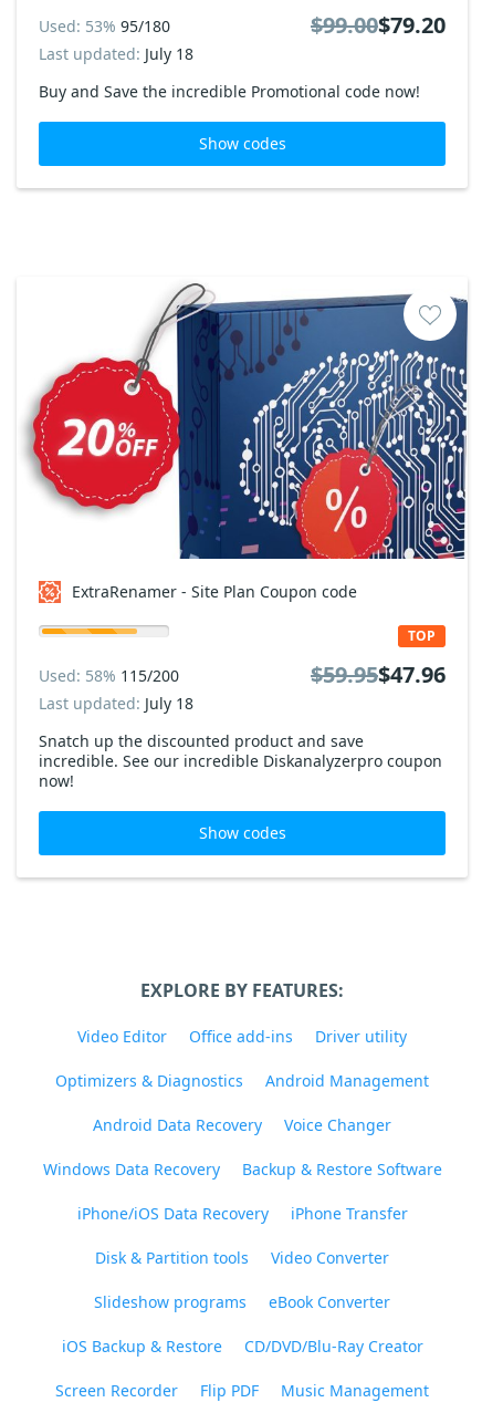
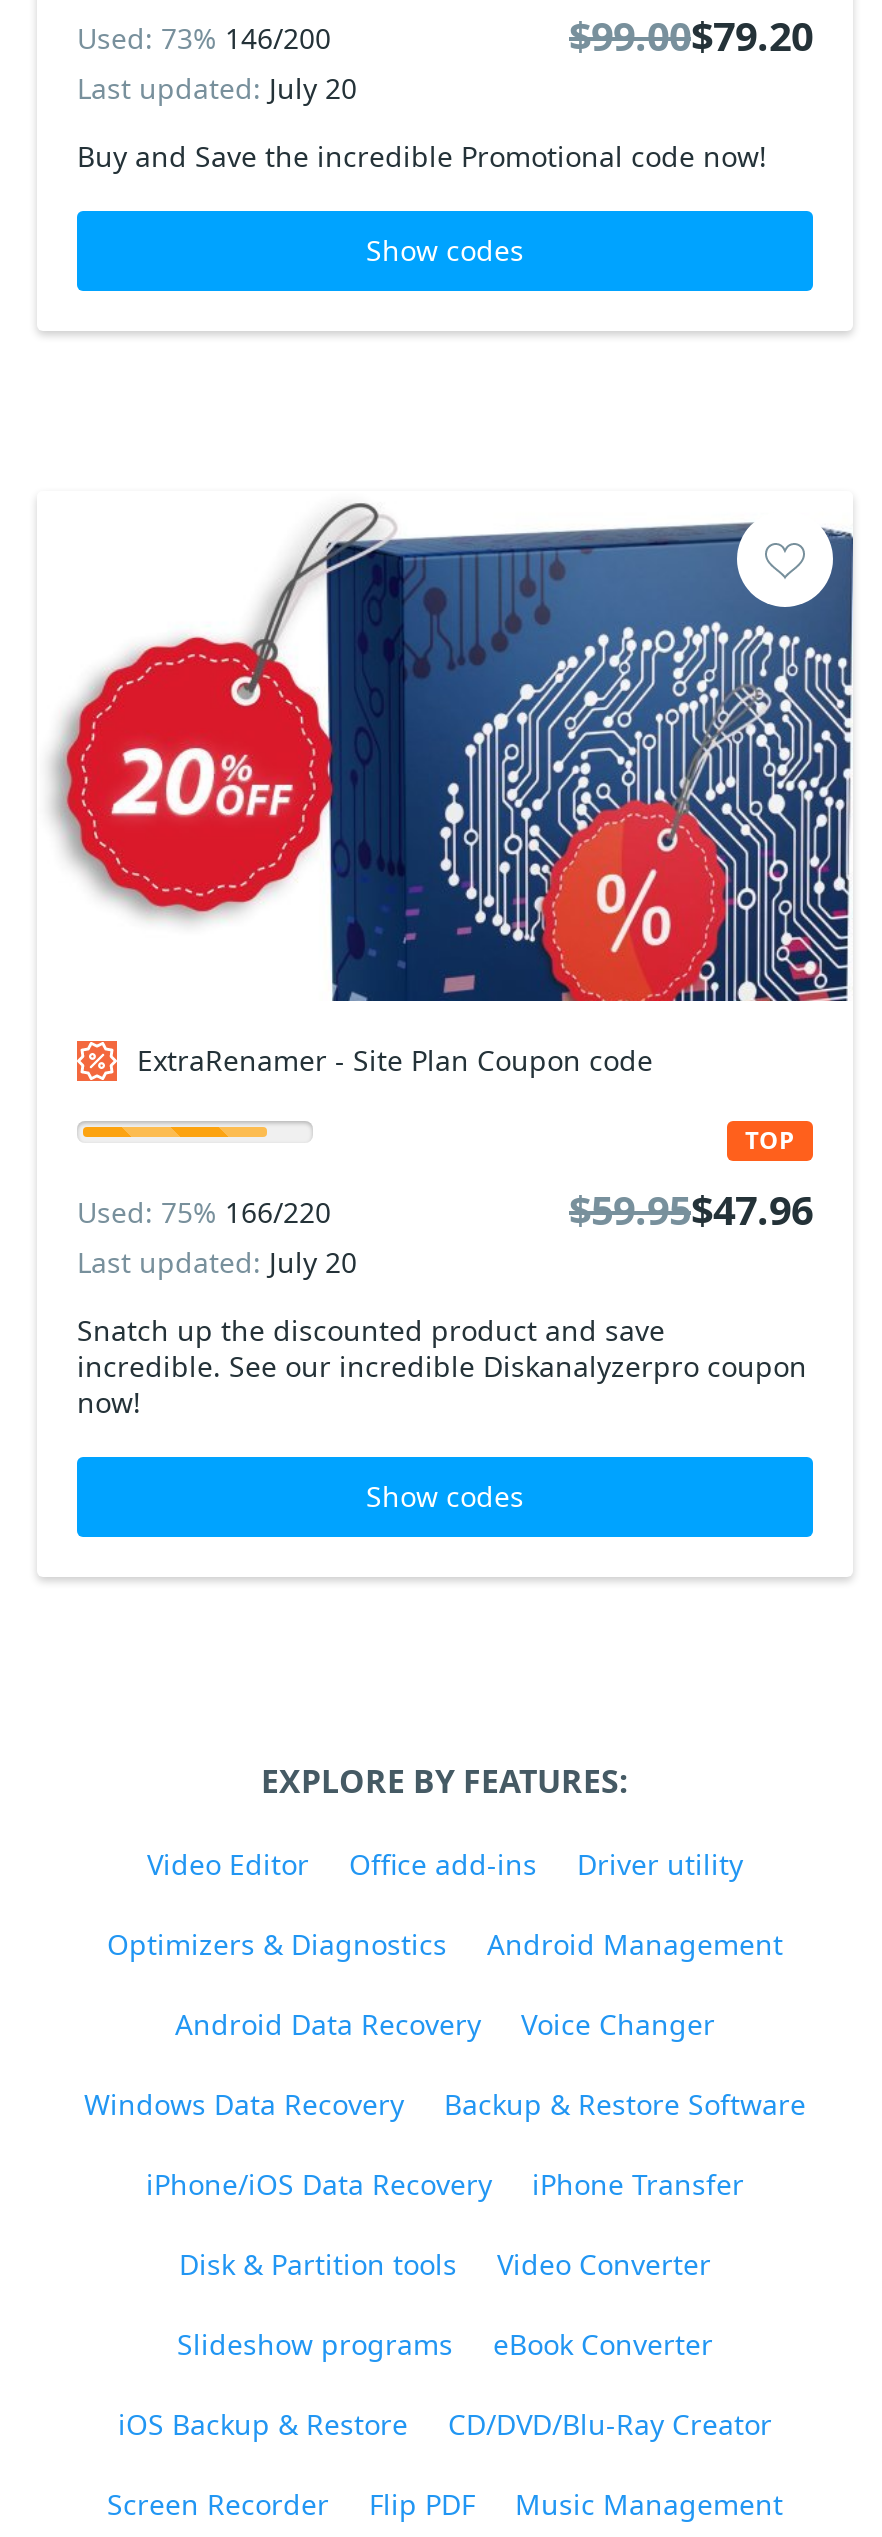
- Used: 53% 95/180
+ Used: 73% 146/200

- Last updated: July 18
+ Last updated: July 20

- Used: 58% 115/200
+ Used: 75% 166/220

- Last updated: July 18
+ Last updated: July 20
